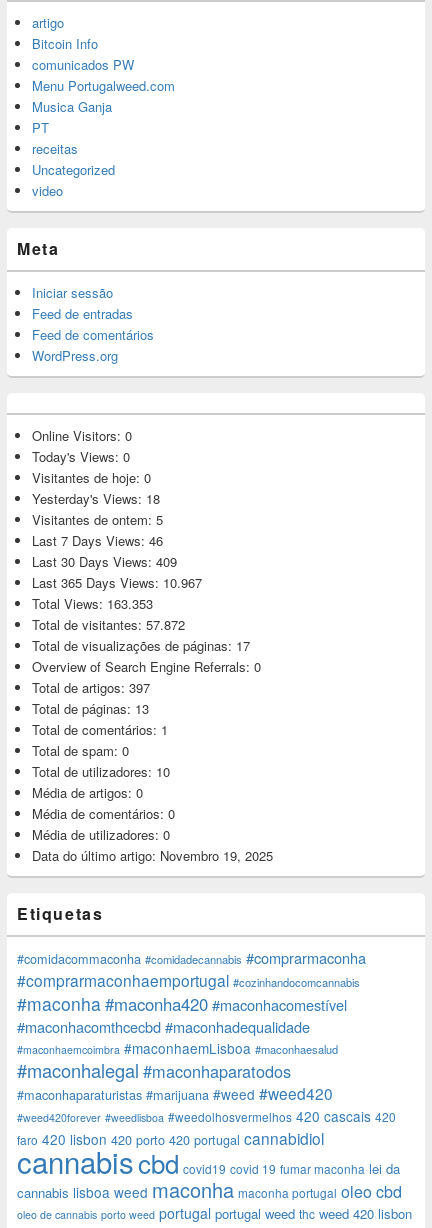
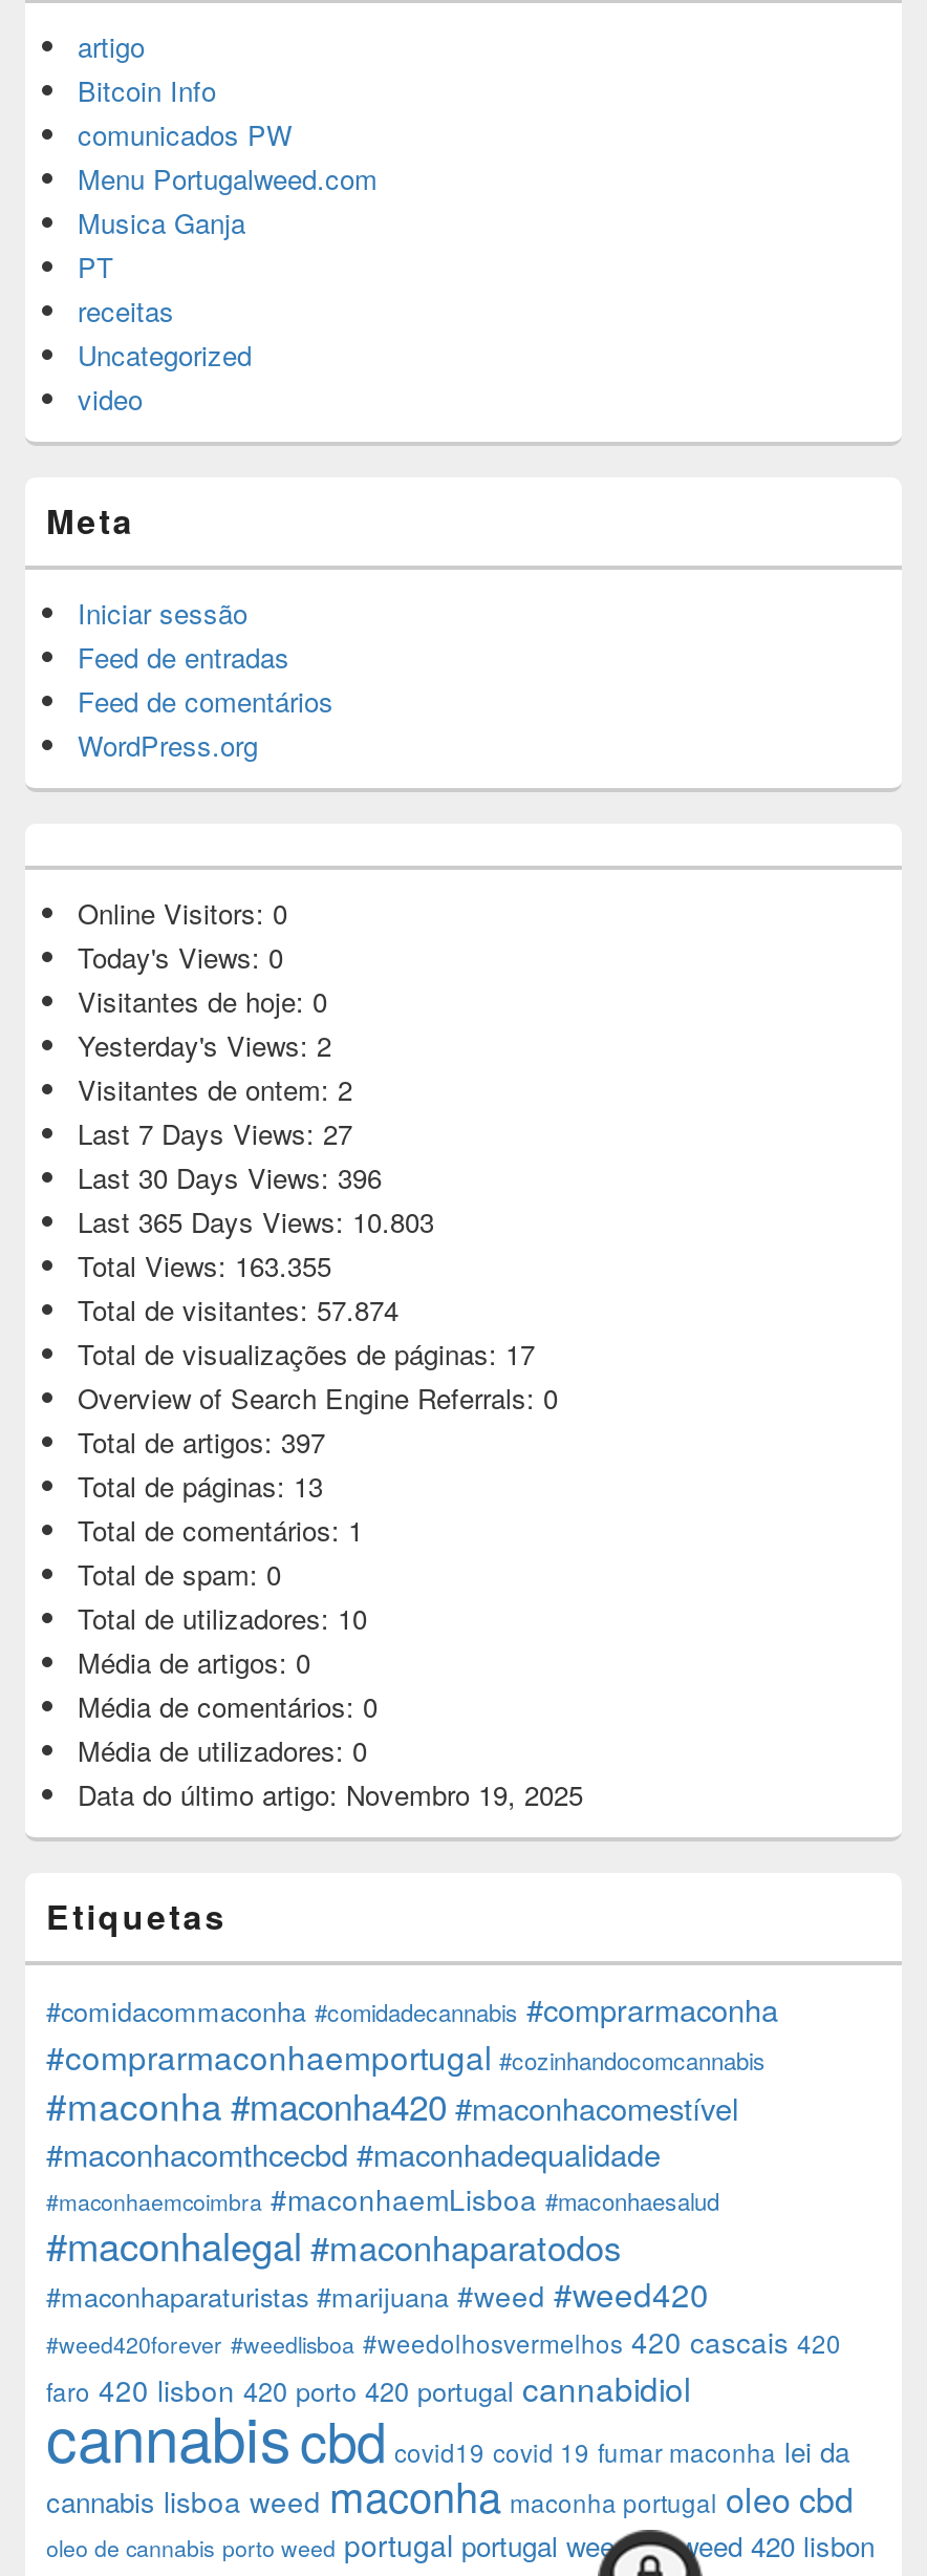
- Yesterday's Views: 18
+ Yesterday's Views: 2

- Visitantes de ontem: 5
+ Visitantes de ontem: 2

- Last 7 Days Views: 46
+ Last 7 Days Views: 27

- Last 30 Days Views: 409
+ Last 30 Days Views: 396

- Last 365 Days Views: 10.967
+ Last 365 Days Views: 10.803

- Total Views: 163.353
+ Total Views: 163.355

- Total de visitantes: 57.872
+ Total de visitantes: 57.874
